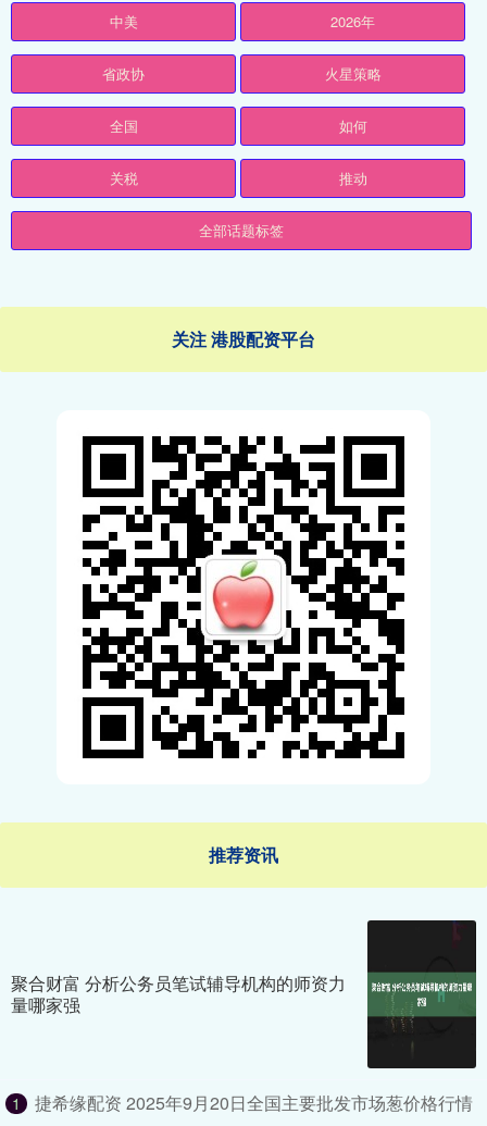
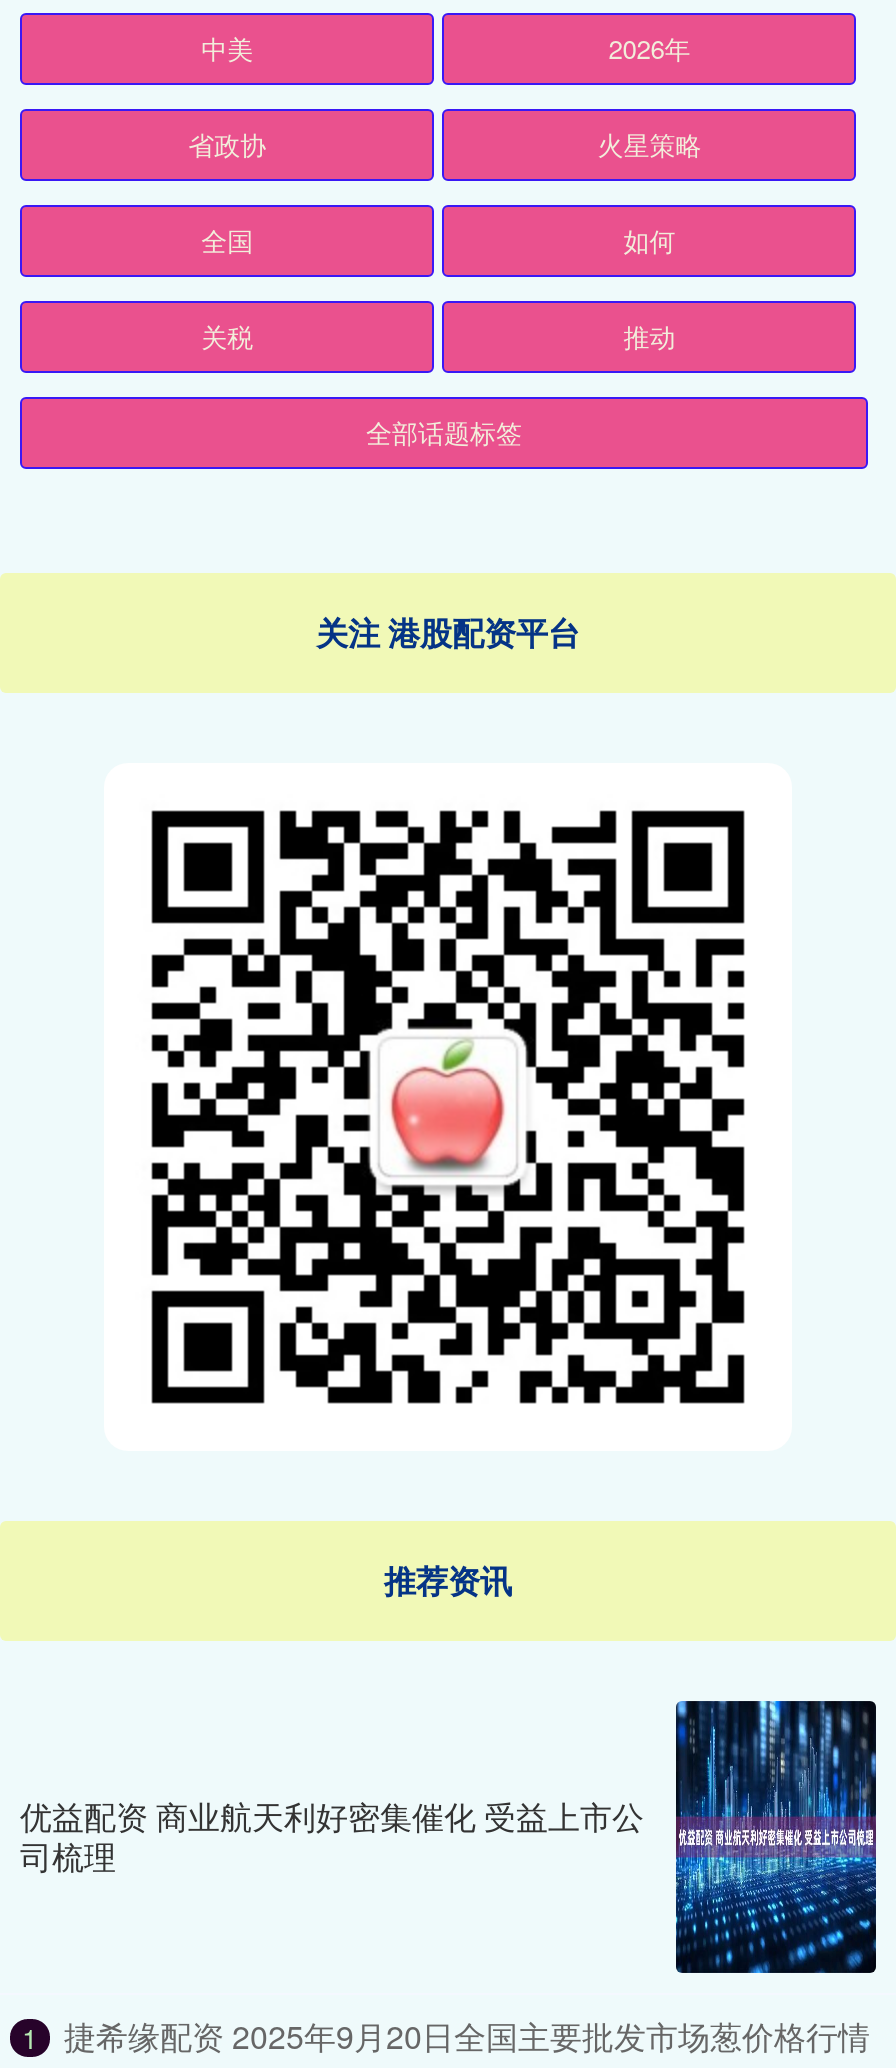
- [image]
- 聚合财富 分析公务员笔试辅导机构的师资力
- 量哪家强
+ [image]
+ 优益配资 商业航天利好密集催化 受益上市公
+ 司梳理
